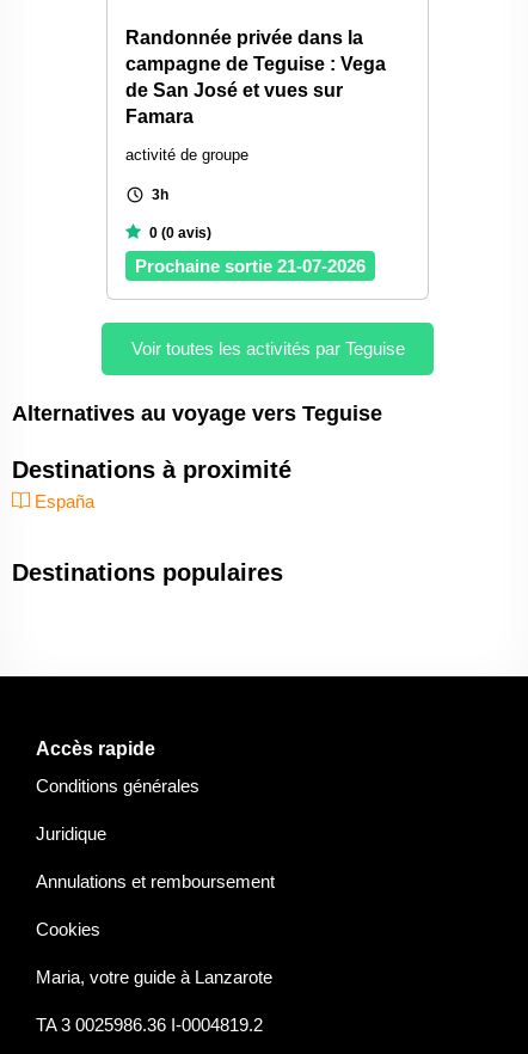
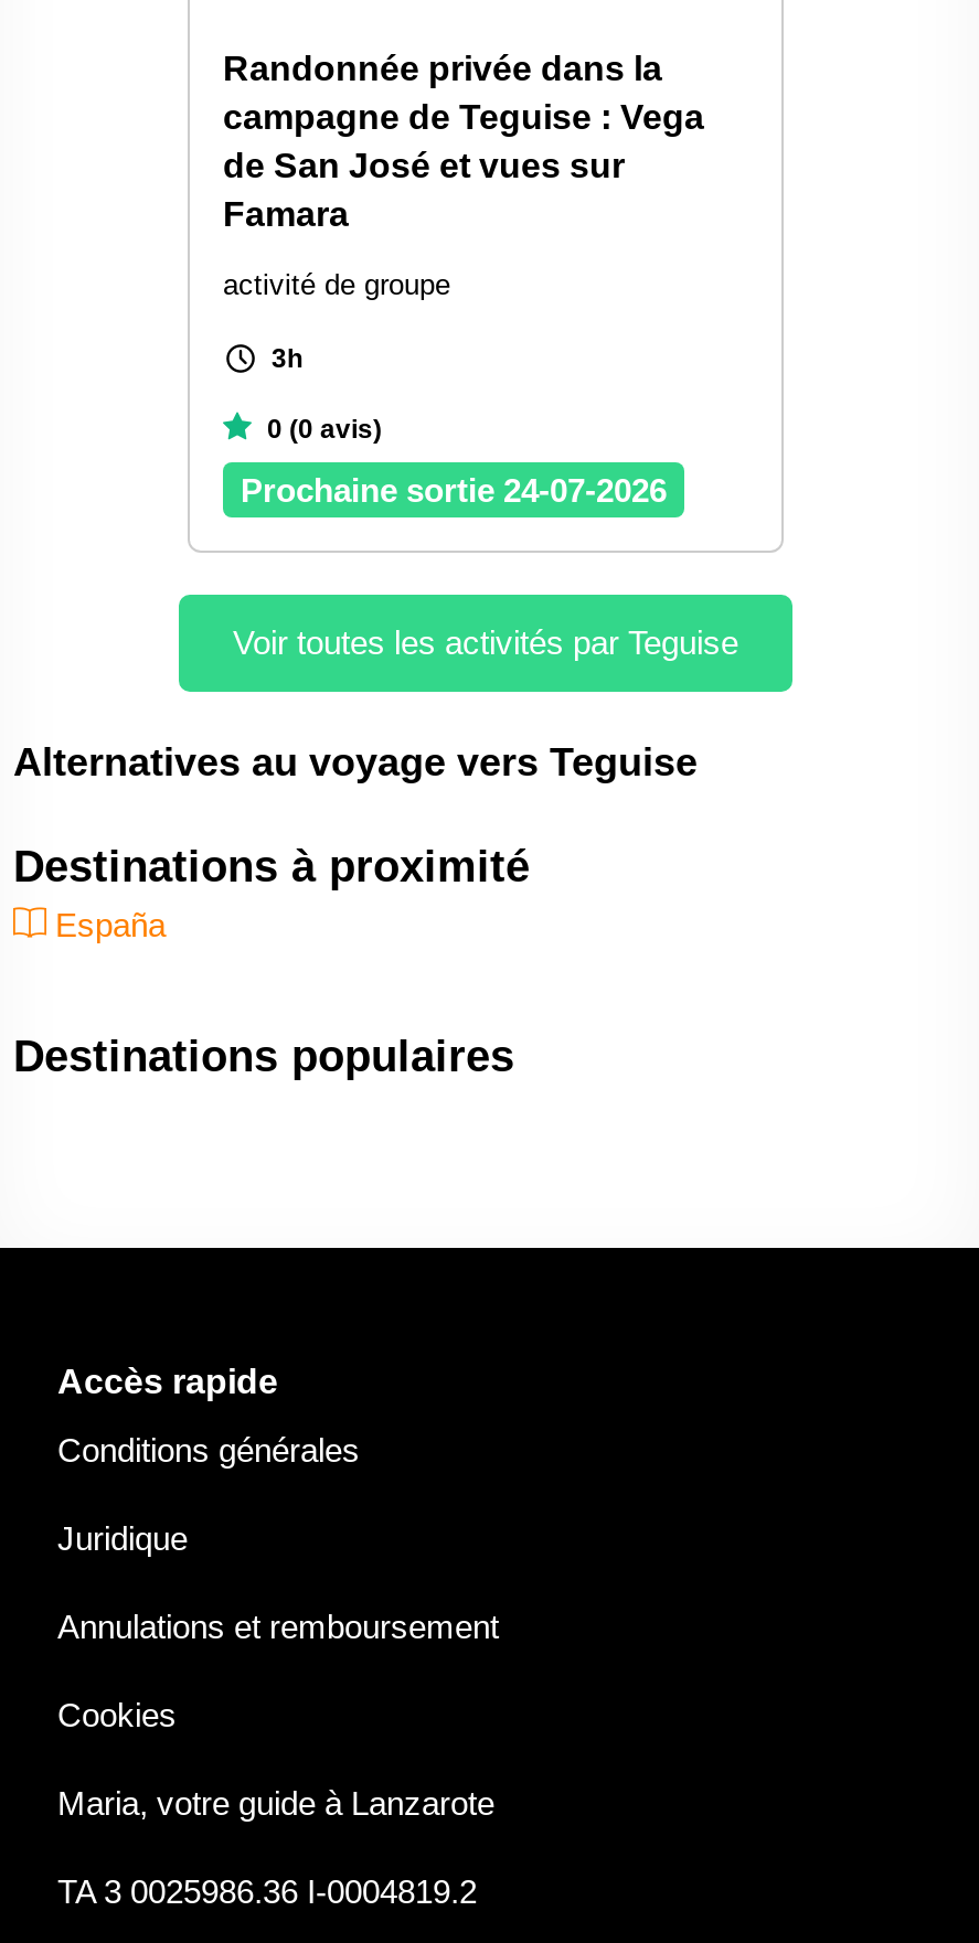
- Prochaine sortie 21-07-2026
+ Prochaine sortie 24-07-2026
